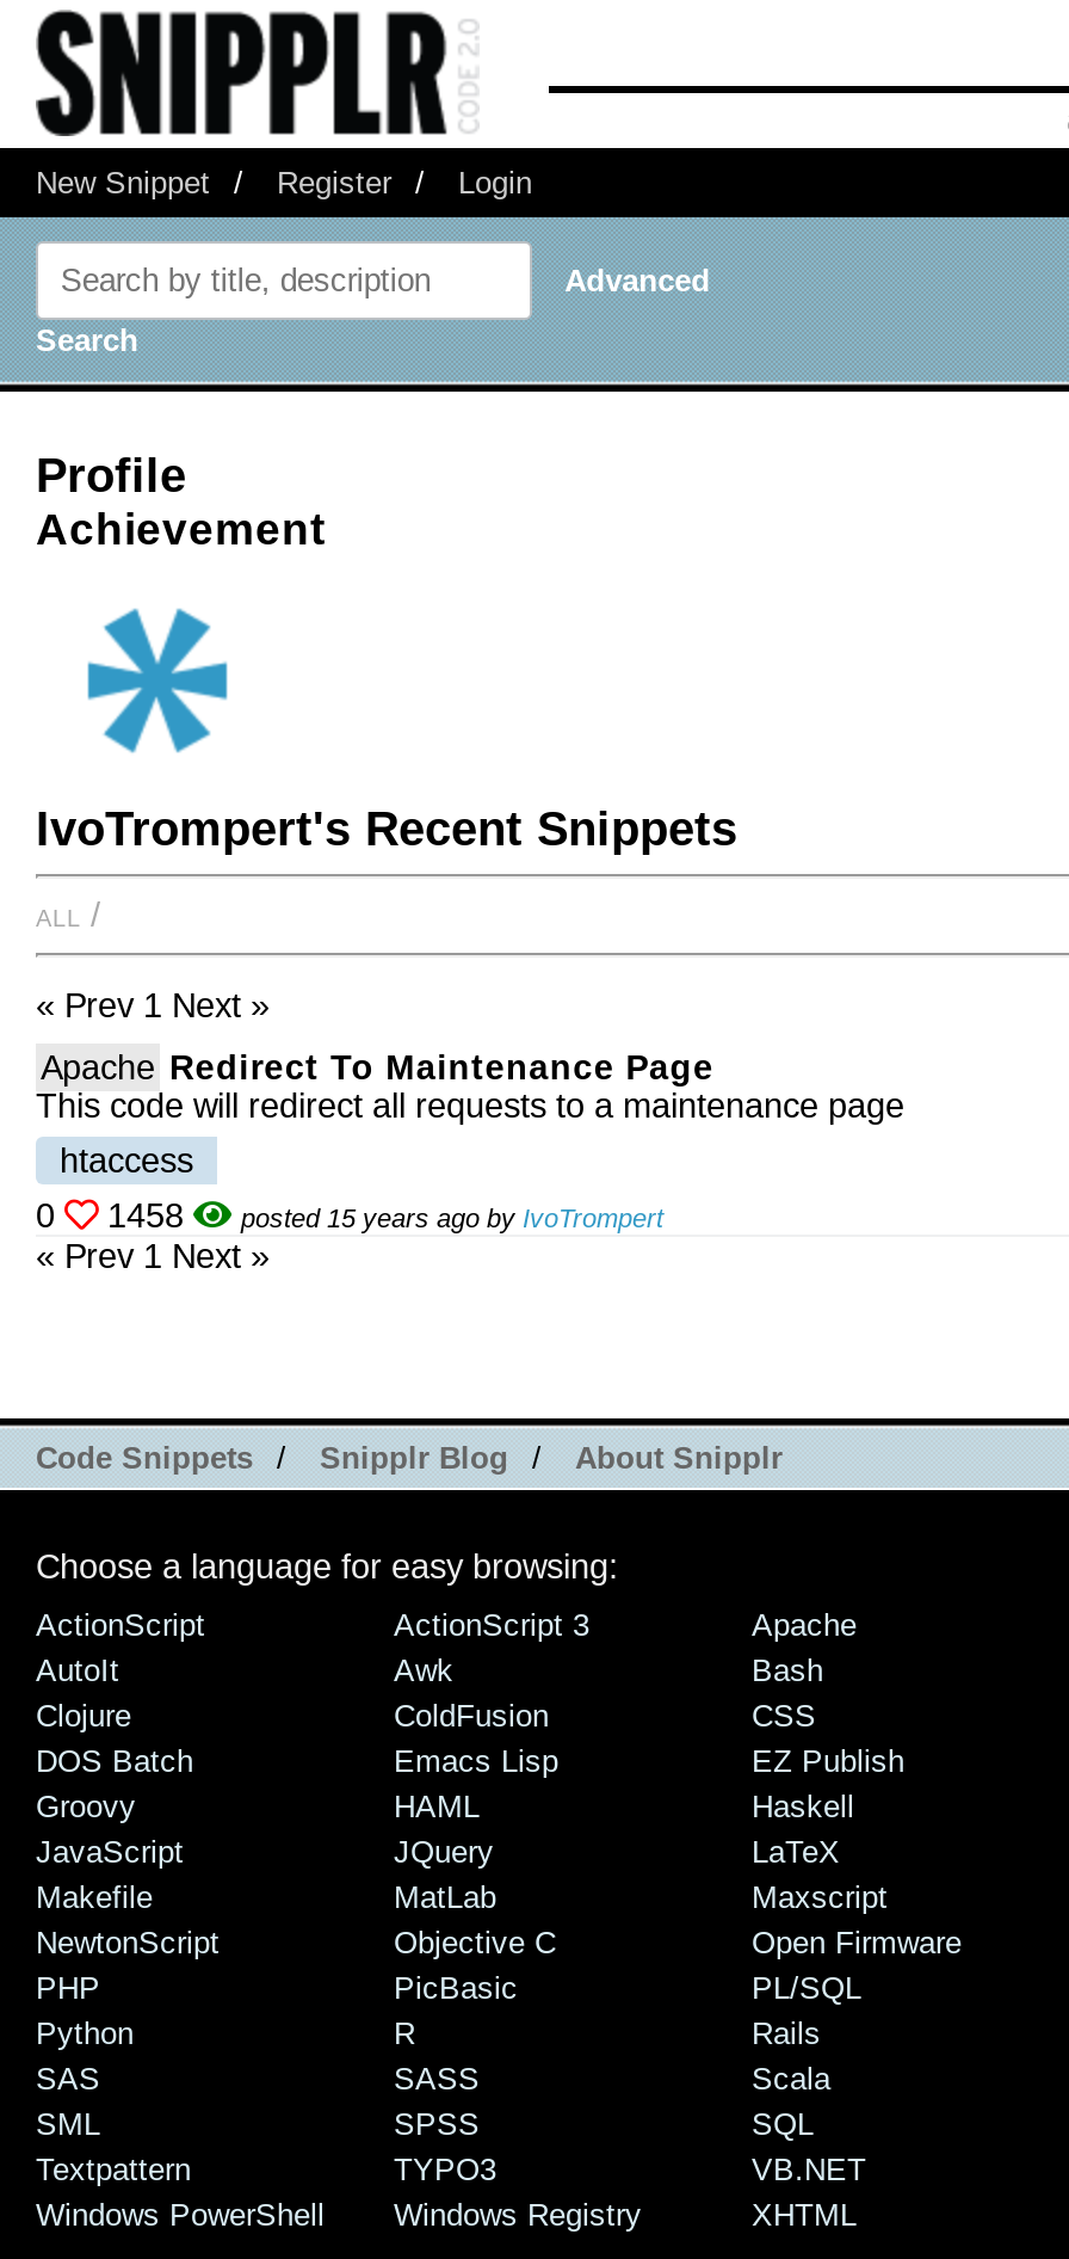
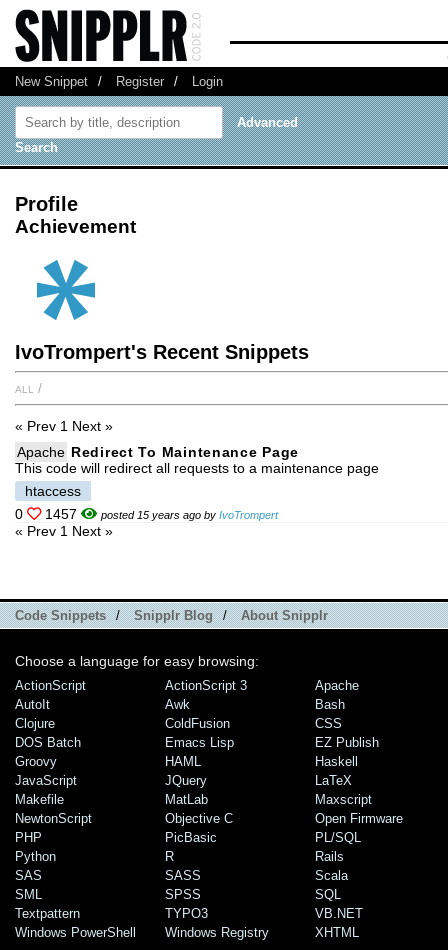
- 0 1458 posted 15 years ago by IvoTrompert
+ 0 1457 posted 15 years ago by IvoTrompert
